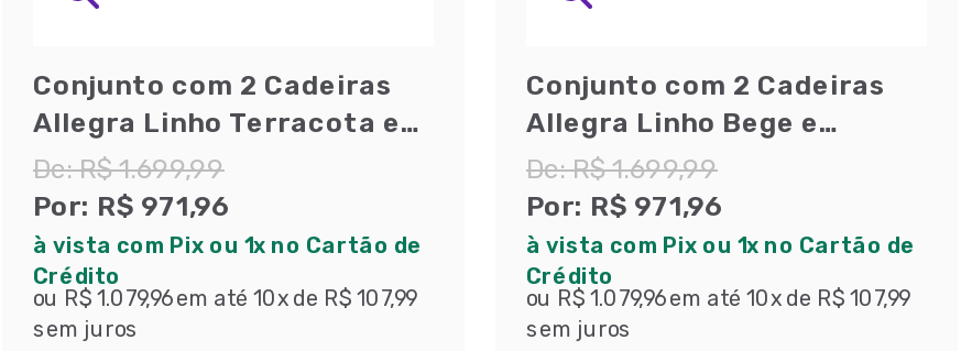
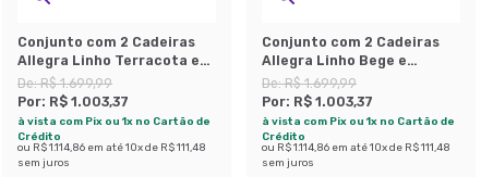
- Por: R$ 971,96
+ Por: R$ 1.003,37

- Por: R$ 971,96
+ Por: R$ 1.003,37

- ou R$ 1.079,96 em até 10 x de R$ 107,99
+ ou R$ 1.114,86 em até 10 x de R$ 111,48

- ou R$ 1.079,96 em até 10 x de R$ 107,99
+ ou R$ 1.114,86 em até 10 x de R$ 111,48
